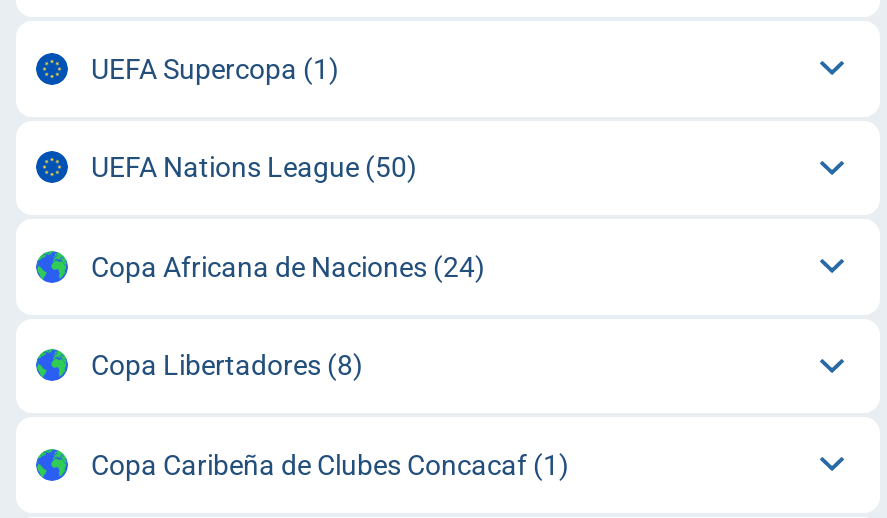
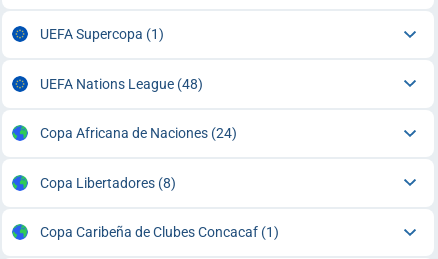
- UEFA Nations League (50)
+ UEFA Nations League (48)
